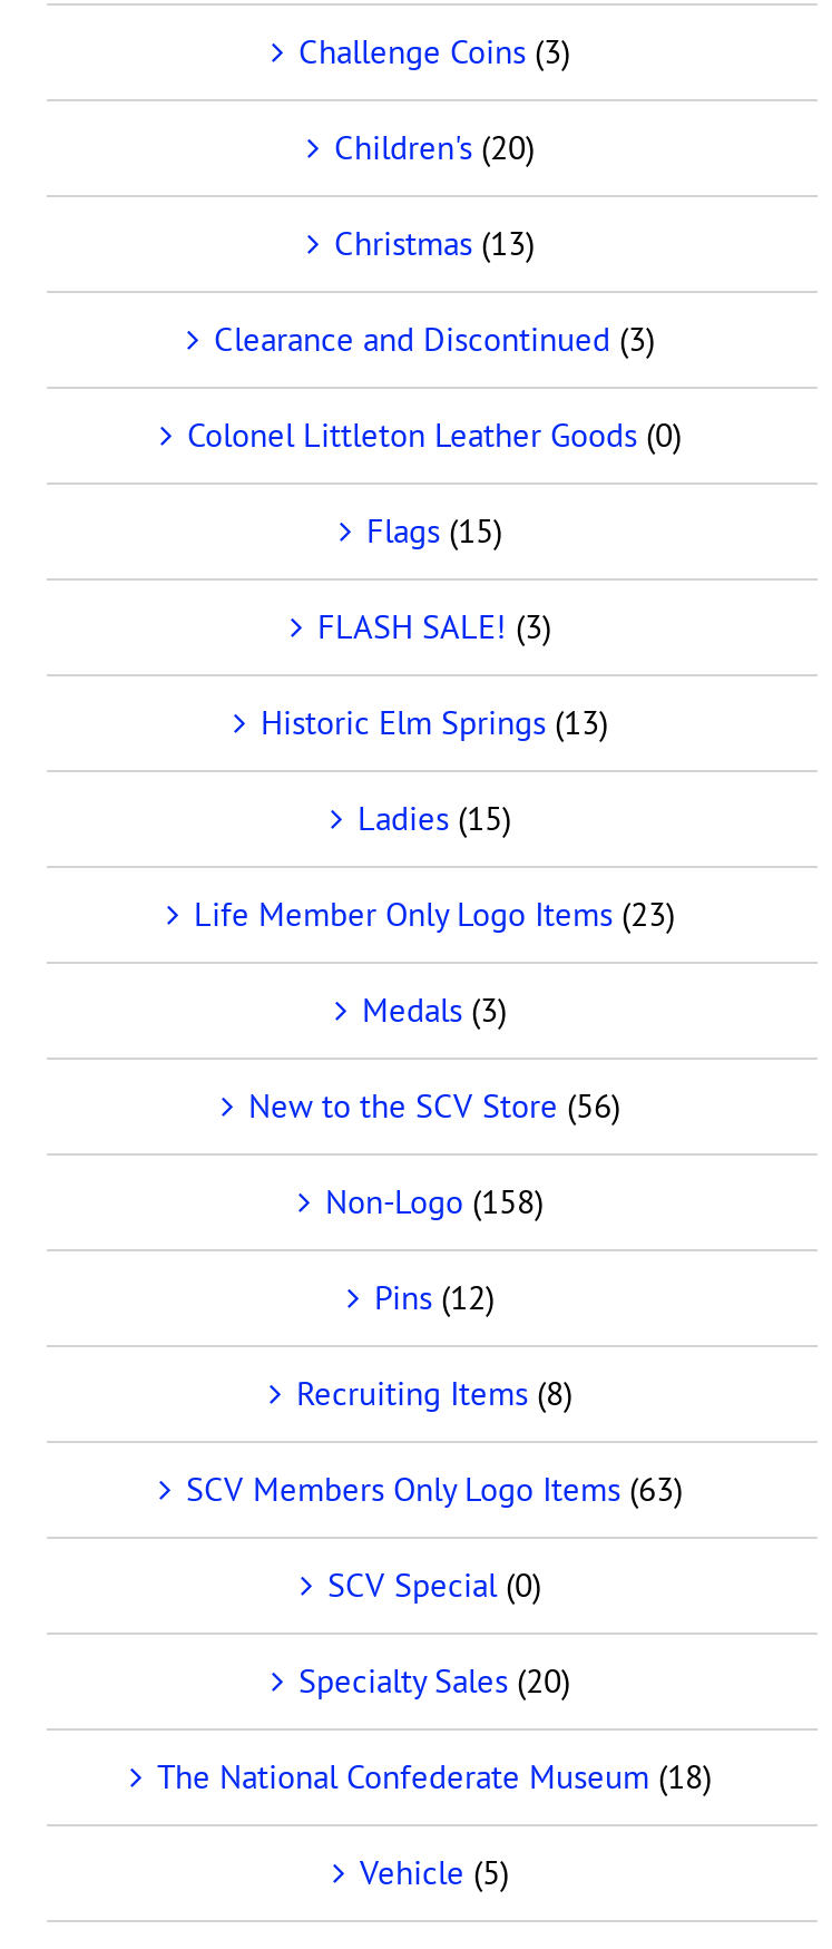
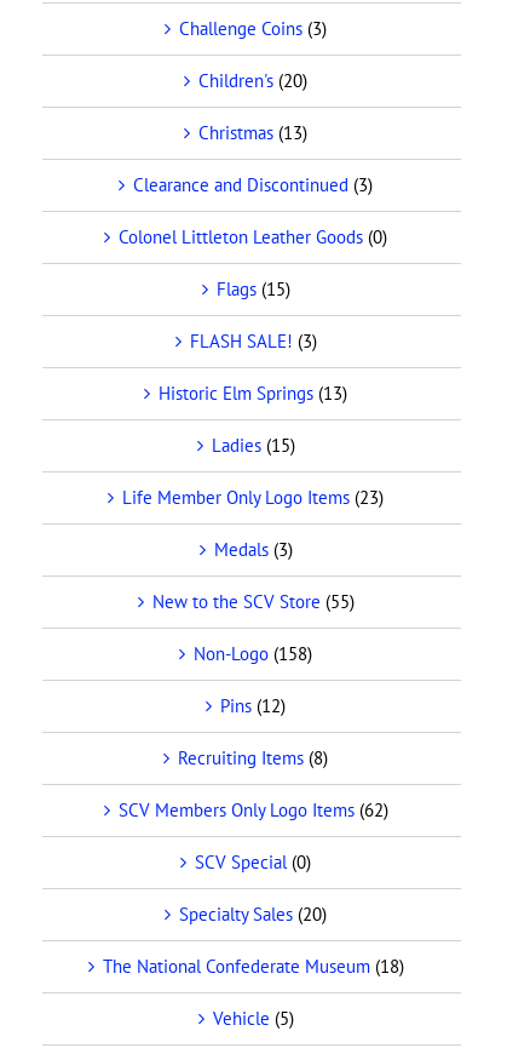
- New to the SCV Store (56)
+ New to the SCV Store (55)

- SCV Members Only Logo Items (63)
+ SCV Members Only Logo Items (62)
